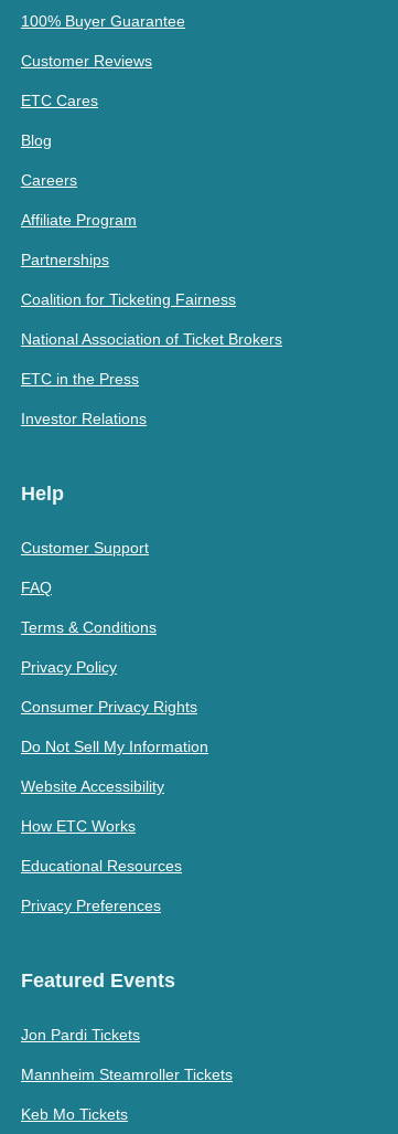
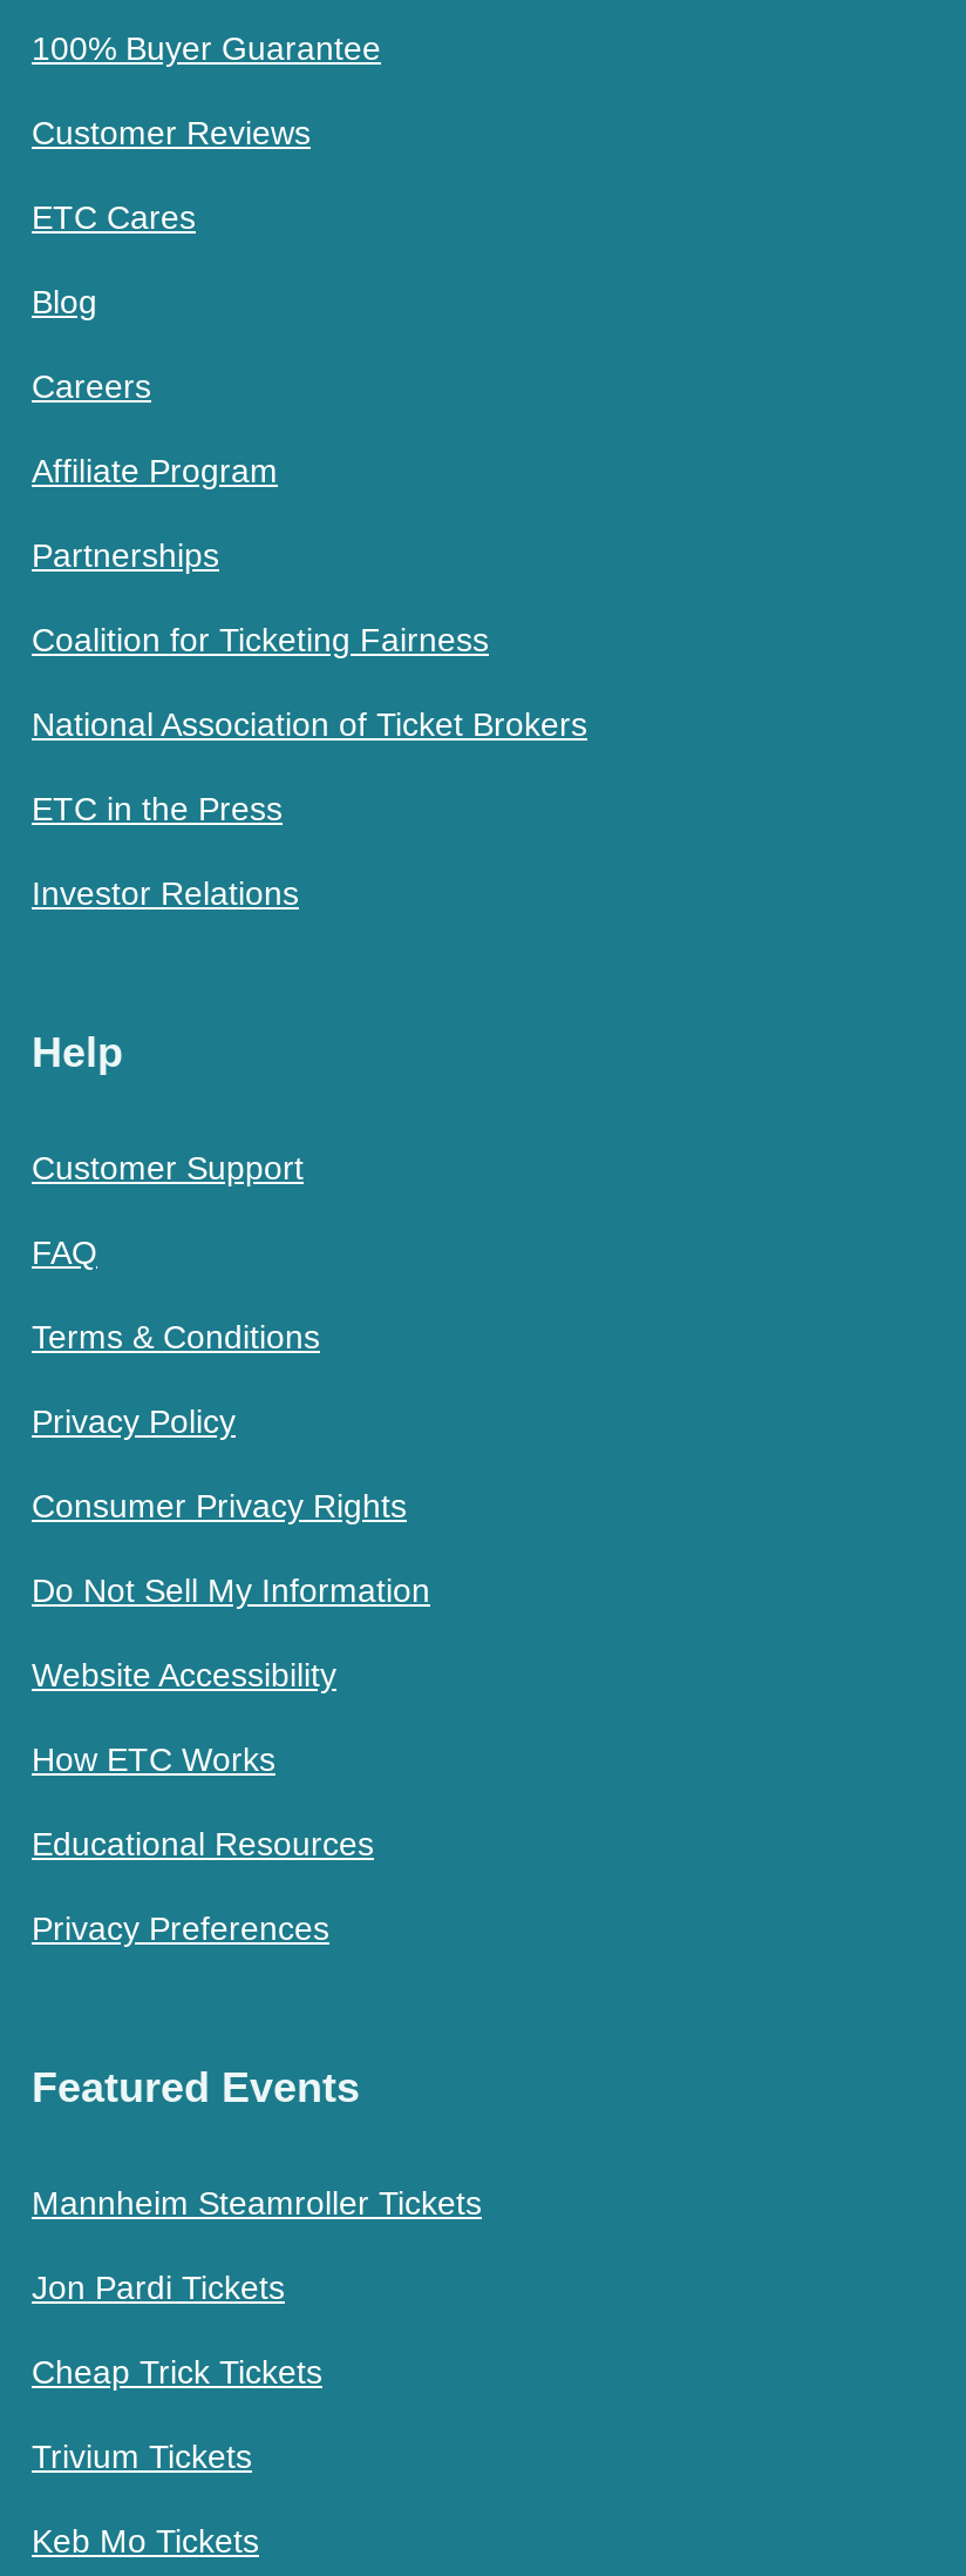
+ Cheap Trick Tickets
+ Trivium Tickets

moved up: Mannheim Steamroller Tickets
